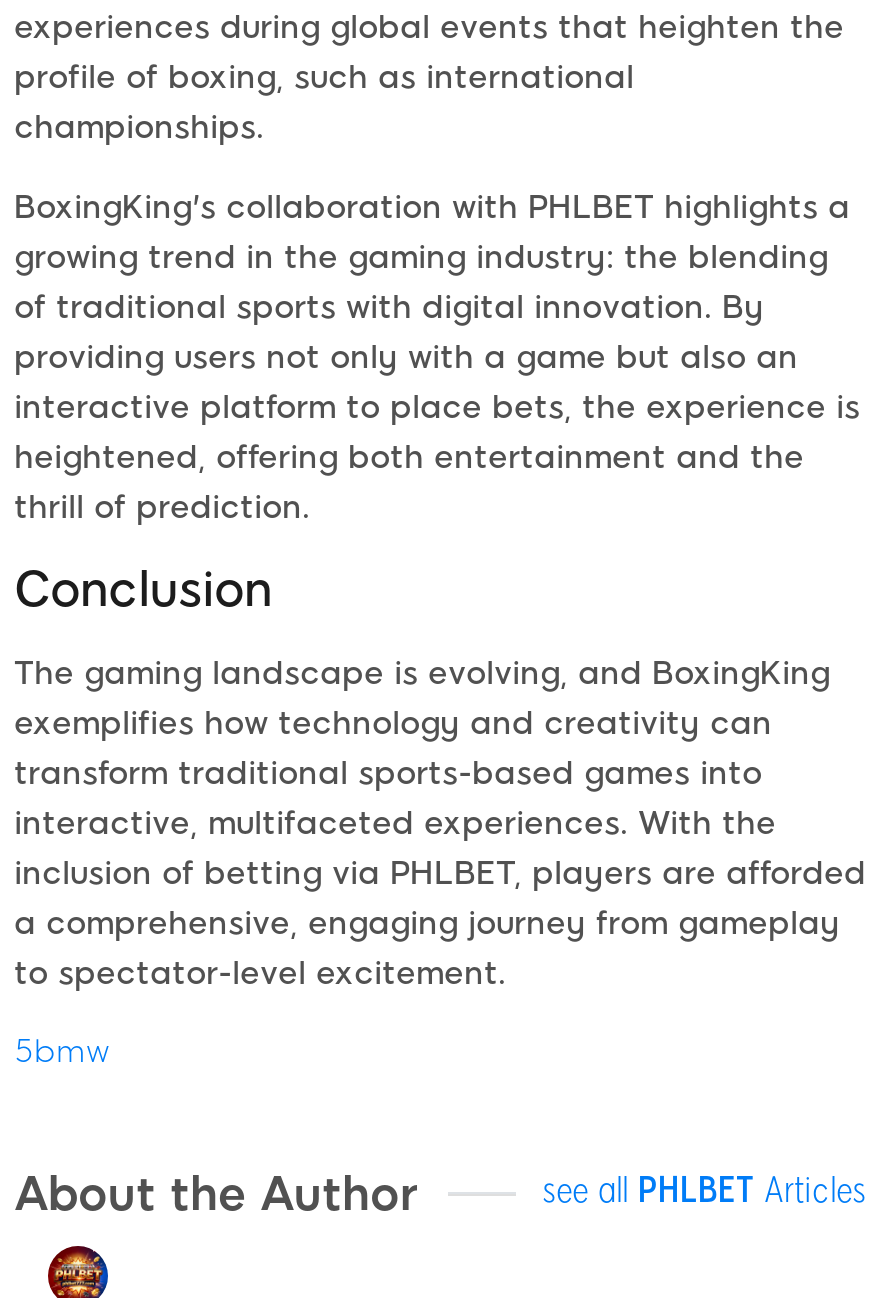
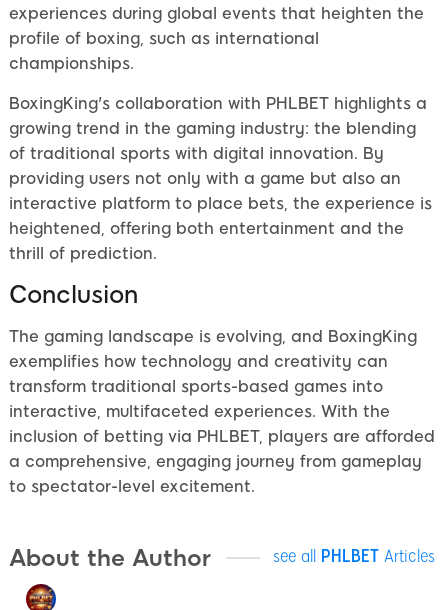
- 5bmw
